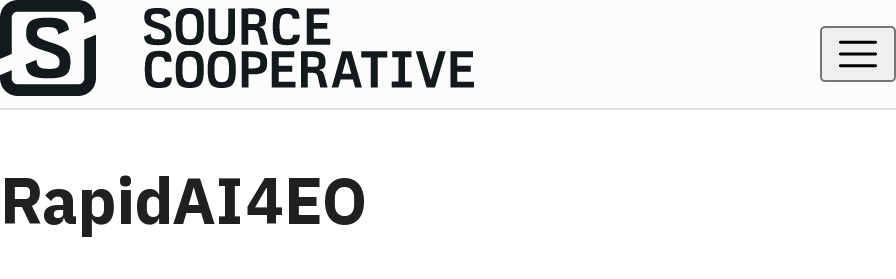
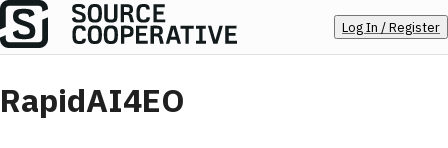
+ Log In / Register
